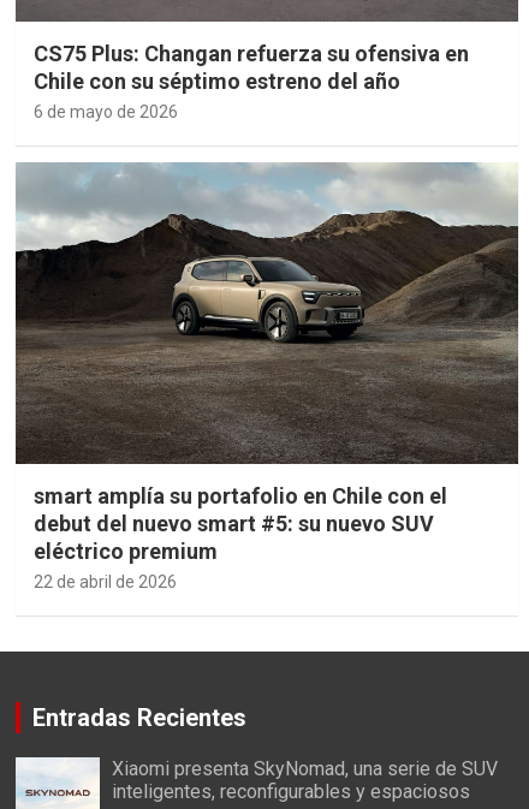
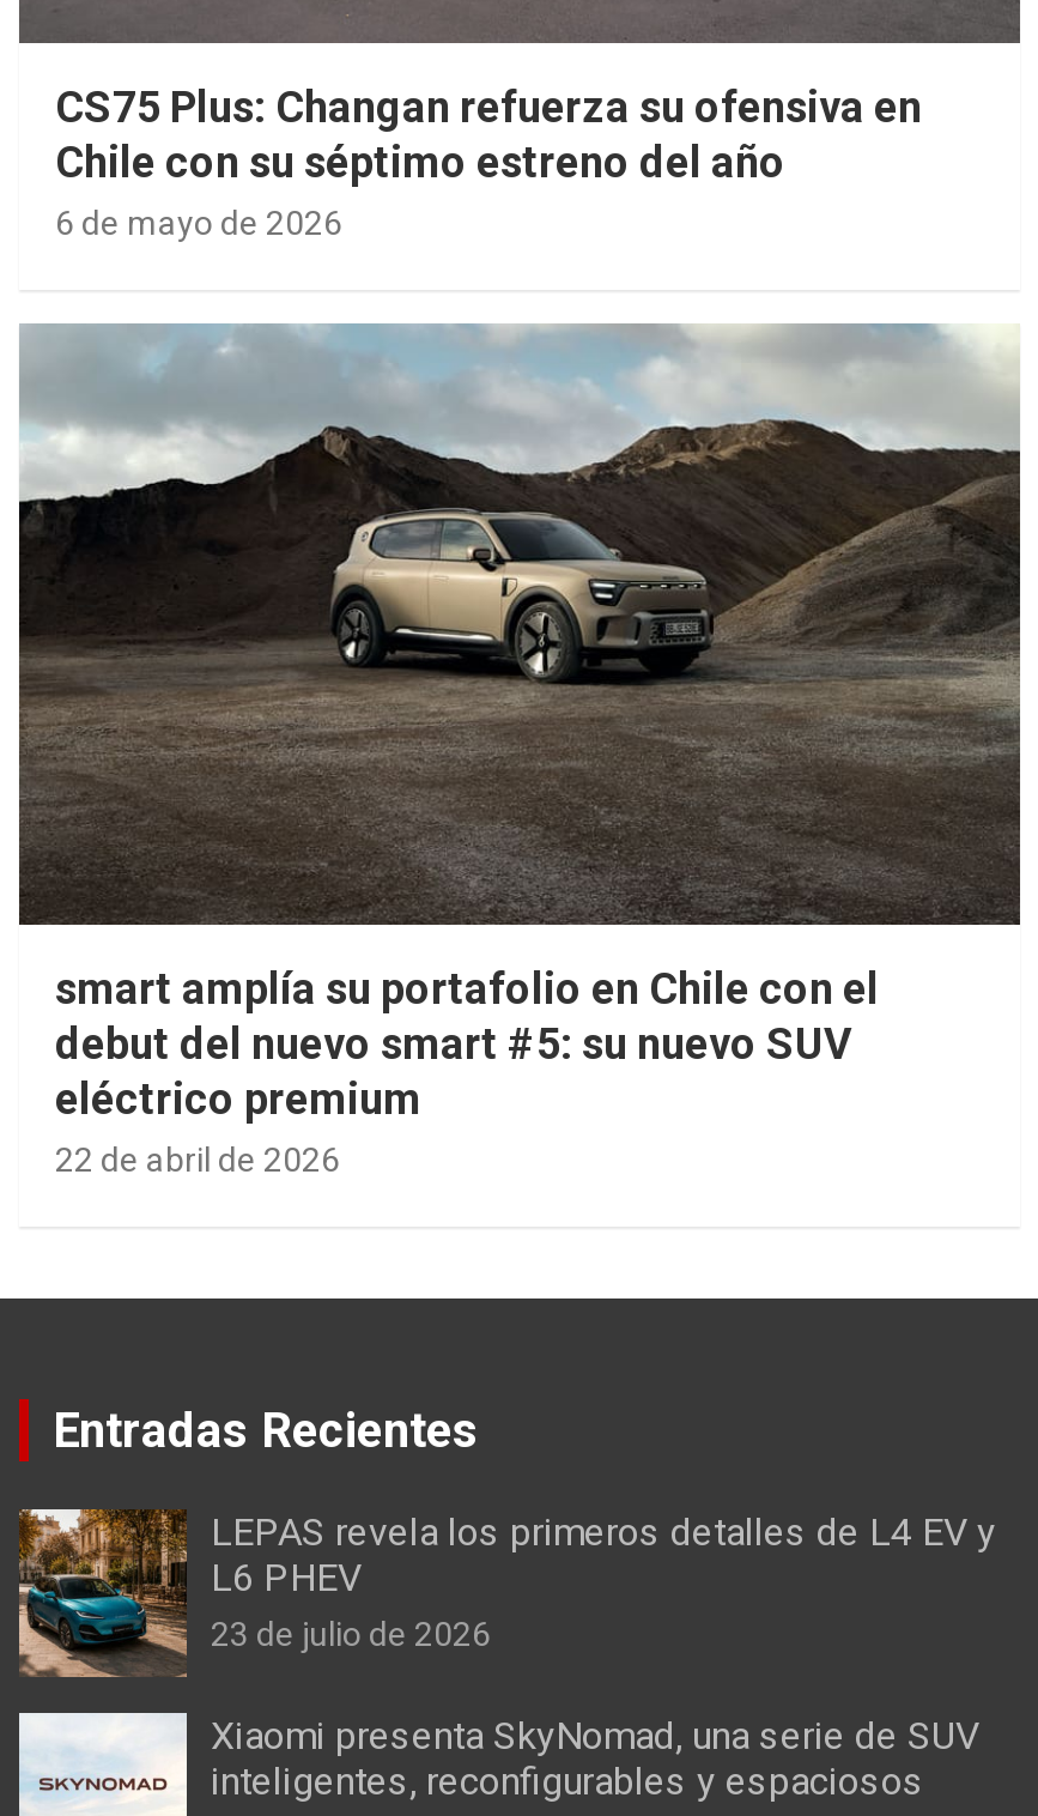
+ [image]
+ LEPAS revela los primeros detalles de L4 EV y
+ L6 PHEV
+ 23 de julio de 2026
